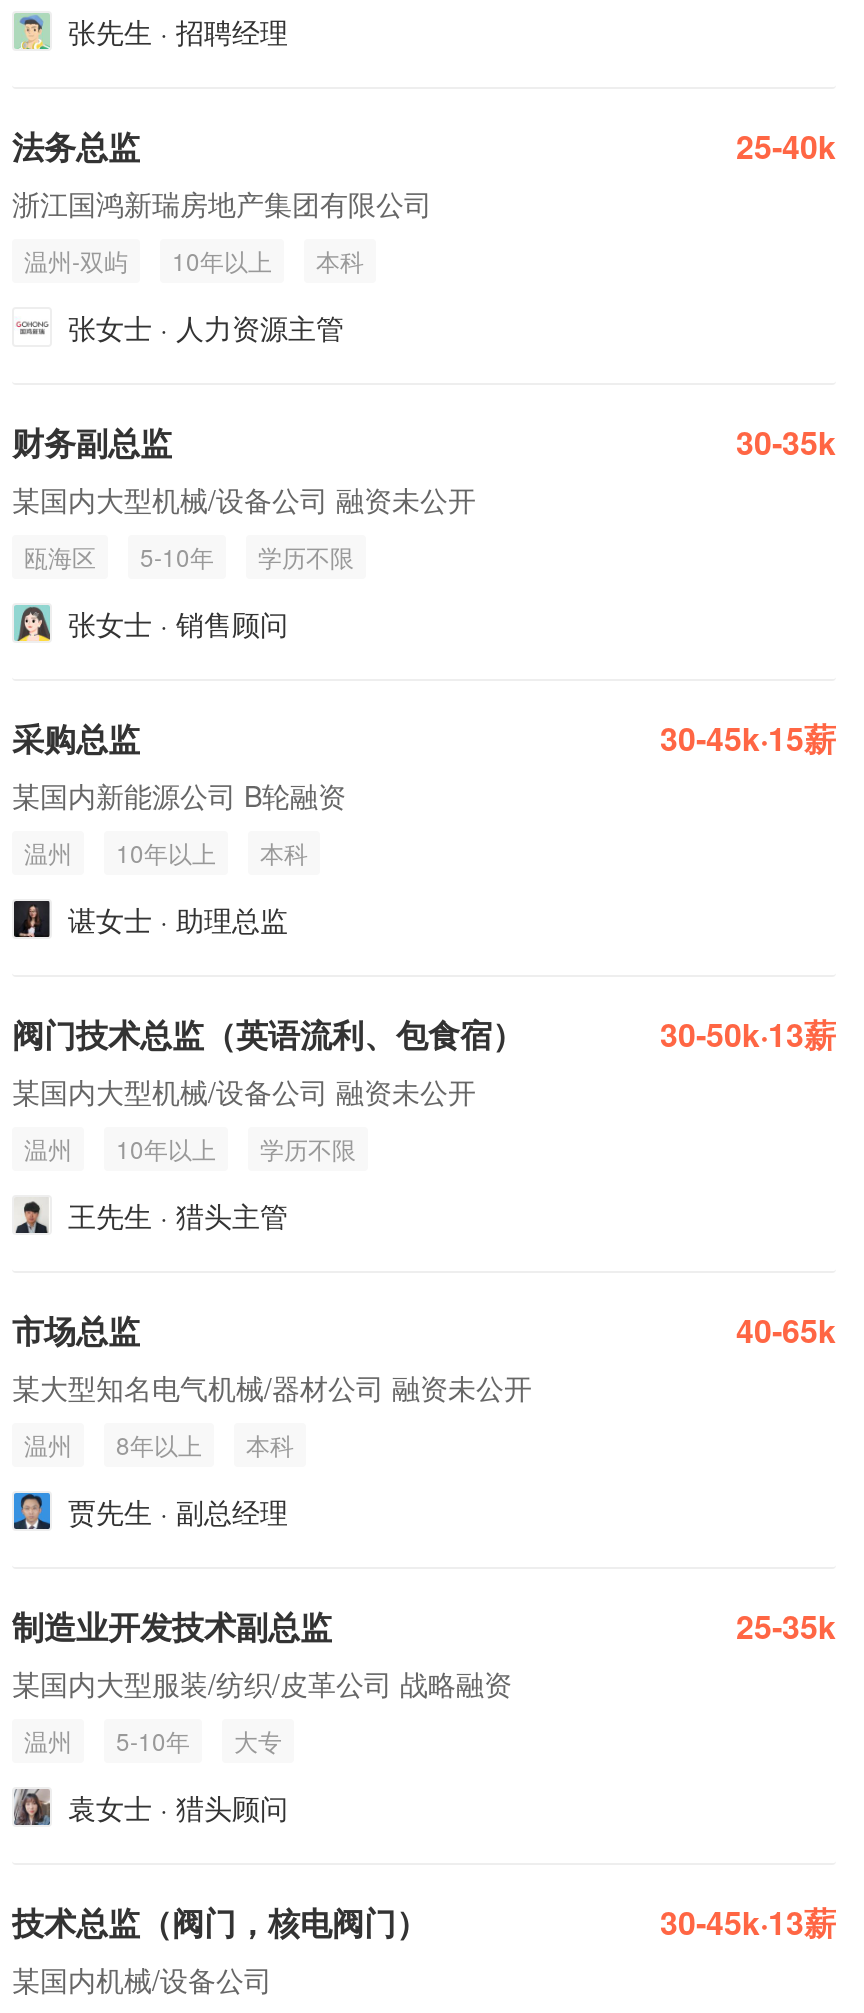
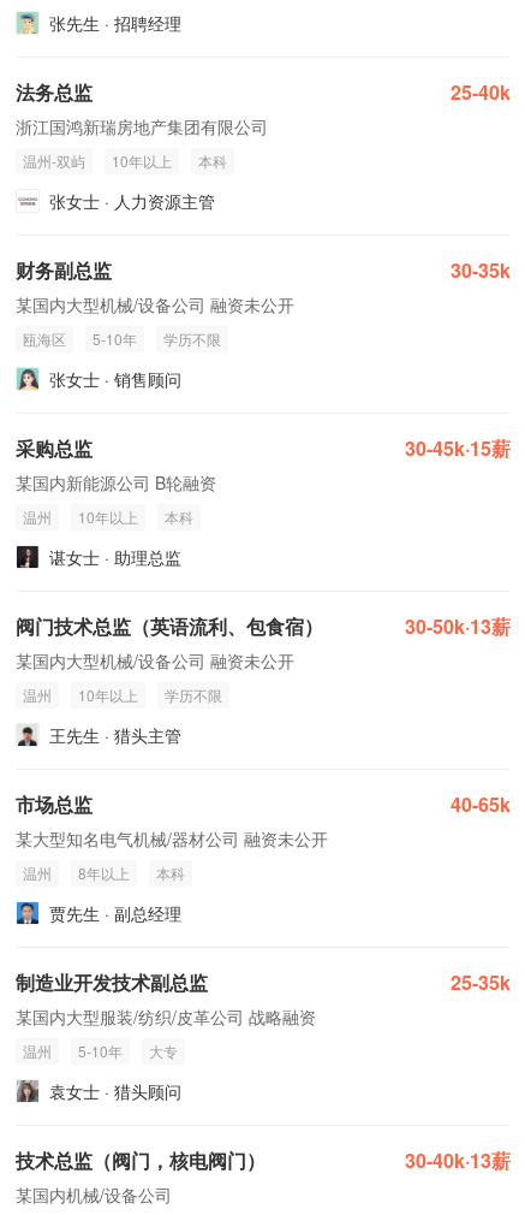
- 30-45k·13薪
+ 30-40k·13薪
